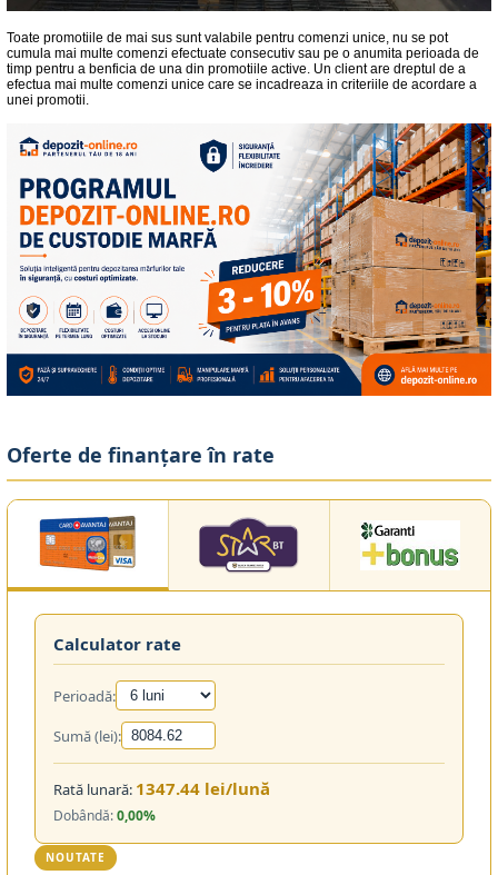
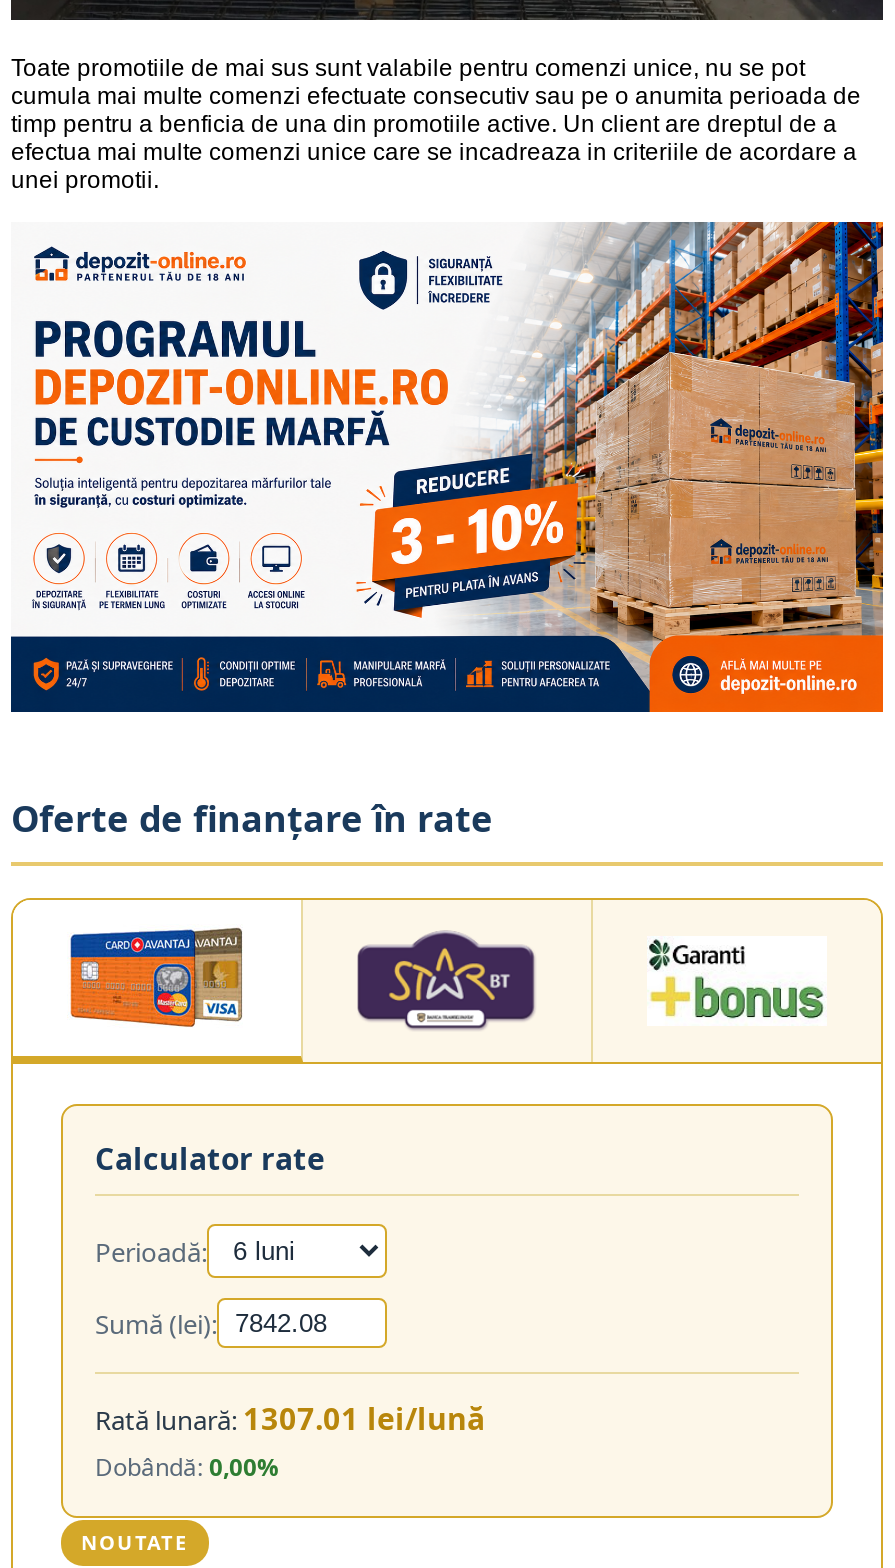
- Rată lunară: 1347.44 lei/lună
+ Rată lunară: 1307.01 lei/lună
